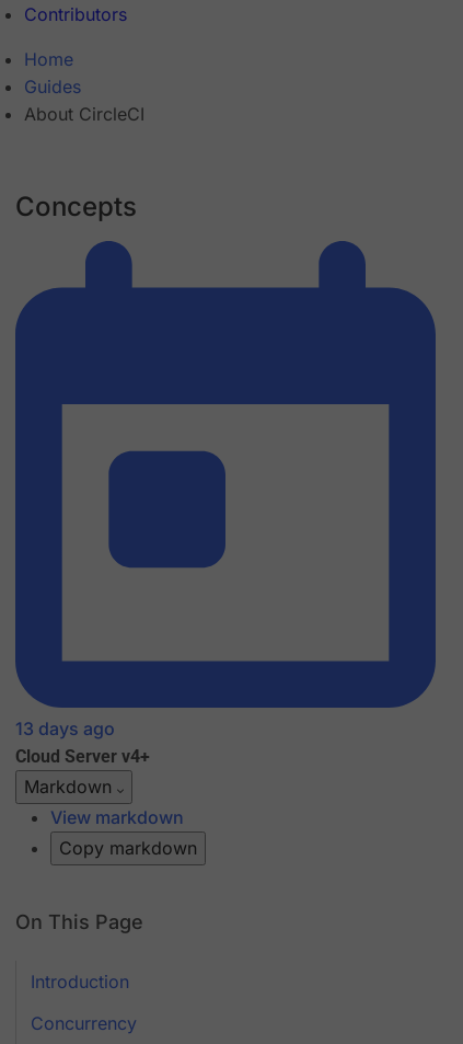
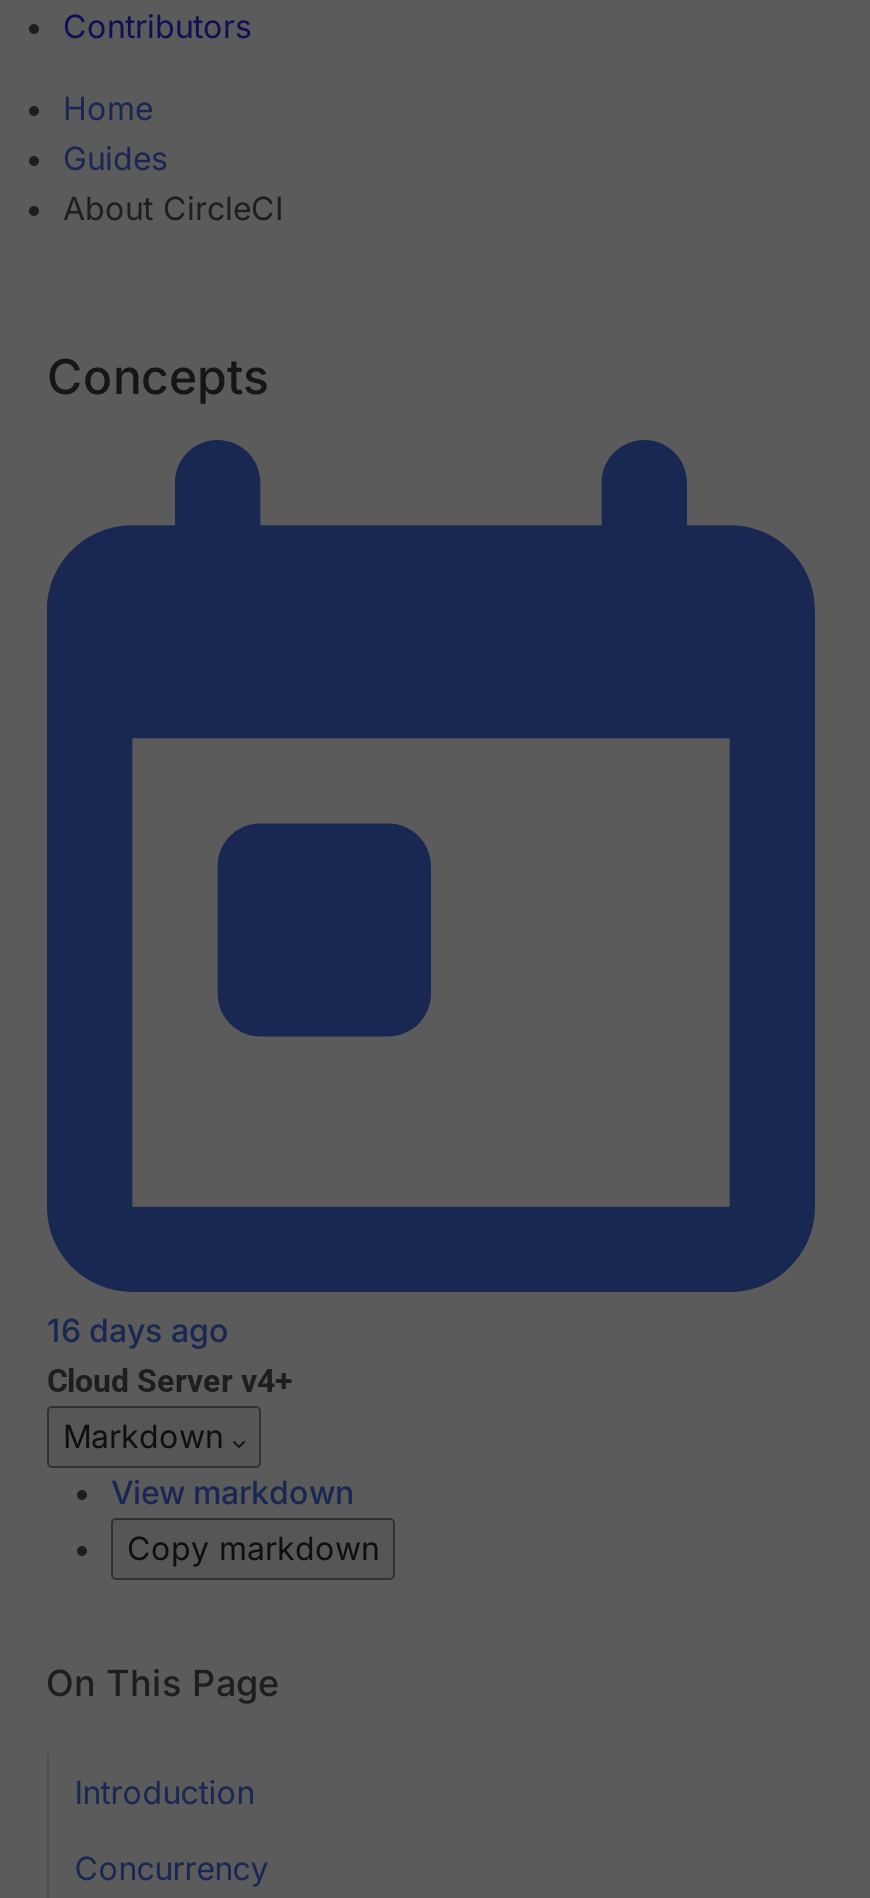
- 13 days ago
+ 16 days ago
